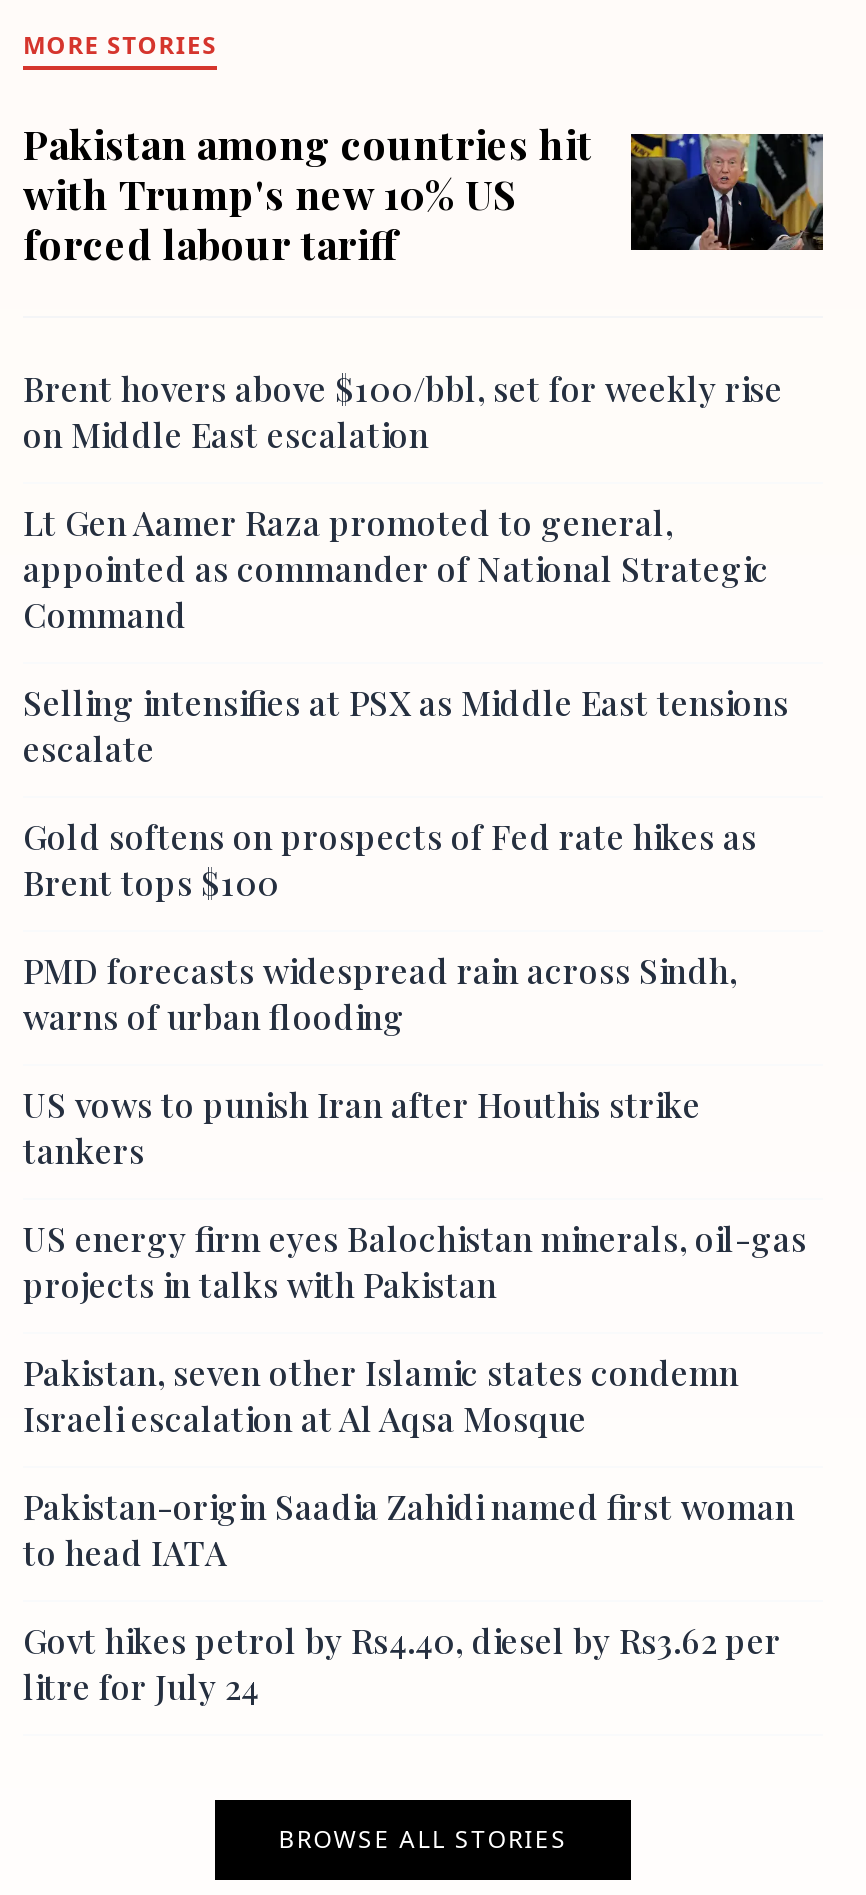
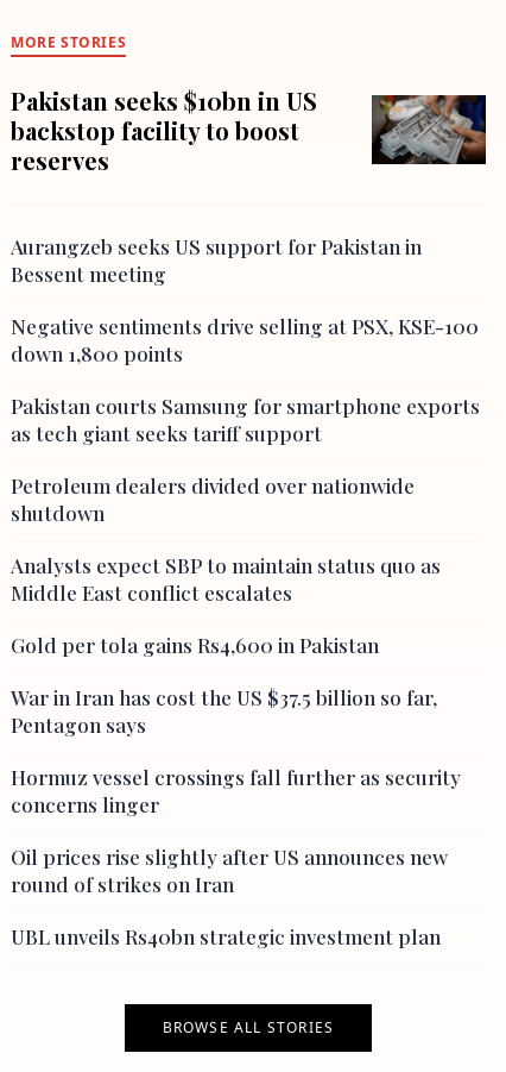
- Pakistan among countries hit
- with Trump's new 10% US
- forced labour tariff
+ Pakistan seeks $10bn in US
+ backstop facility to boost
+ reserves

- [image]
+ [image]

- Brent hovers above $100/bbl, set for weekly rise
- on Middle East escalation
+ Aurangzeb seeks US support for Pakistan in
+ Bessent meeting

- Lt Gen Aamer Raza promoted to general,
- appointed as commander of National Strategic
- Command
+ Negative sentiments drive selling at PSX, KSE-100
+ down 1,800 points

- Selling intensifies at PSX as Middle East tensions
- escalate
+ Pakistan courts Samsung for smartphone exports
+ as tech giant seeks tariff support

- Gold softens on prospects of Fed rate hikes as
- Brent tops $100
+ Petroleum dealers divided over nationwide
+ shutdown

- PMD forecasts widespread rain across Sindh,
- warns of urban flooding
+ Analysts expect SBP to maintain status quo as
+ Middle East conflict escalates

- US vows to punish Iran after Houthis strike
- tankers
+ Gold per tola gains Rs4,600 in Pakistan

- US energy firm eyes Balochistan minerals, oil-gas
- projects in talks with Pakistan
+ War in Iran has cost the US $37.5 billion so far,
+ Pentagon says

- Pakistan, seven other Islamic states condemn
- Israeli escalation at Al Aqsa Mosque
+ Hormuz vessel crossings fall further as security
+ concerns linger

- Pakistan-origin Saadia Zahidi named first woman
- to head IATA
+ Oil prices rise slightly after US announces new
+ round of strikes on Iran

- Govt hikes petrol by Rs4.40, diesel by Rs3.62 per
- litre for July 24
+ UBL unveils Rs40bn strategic investment plan
